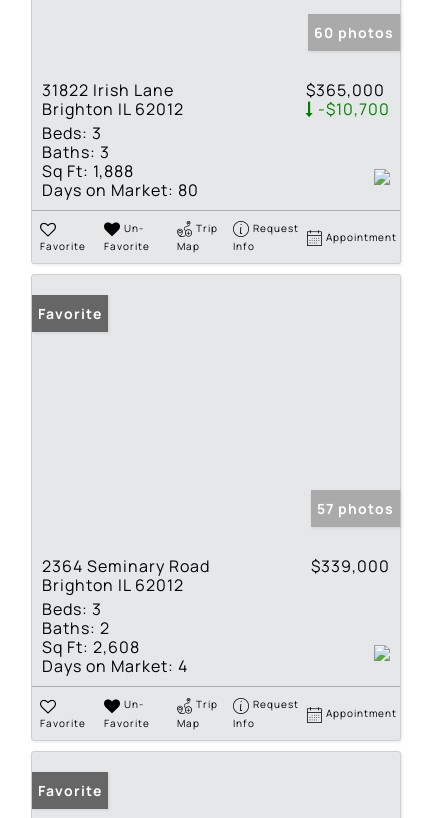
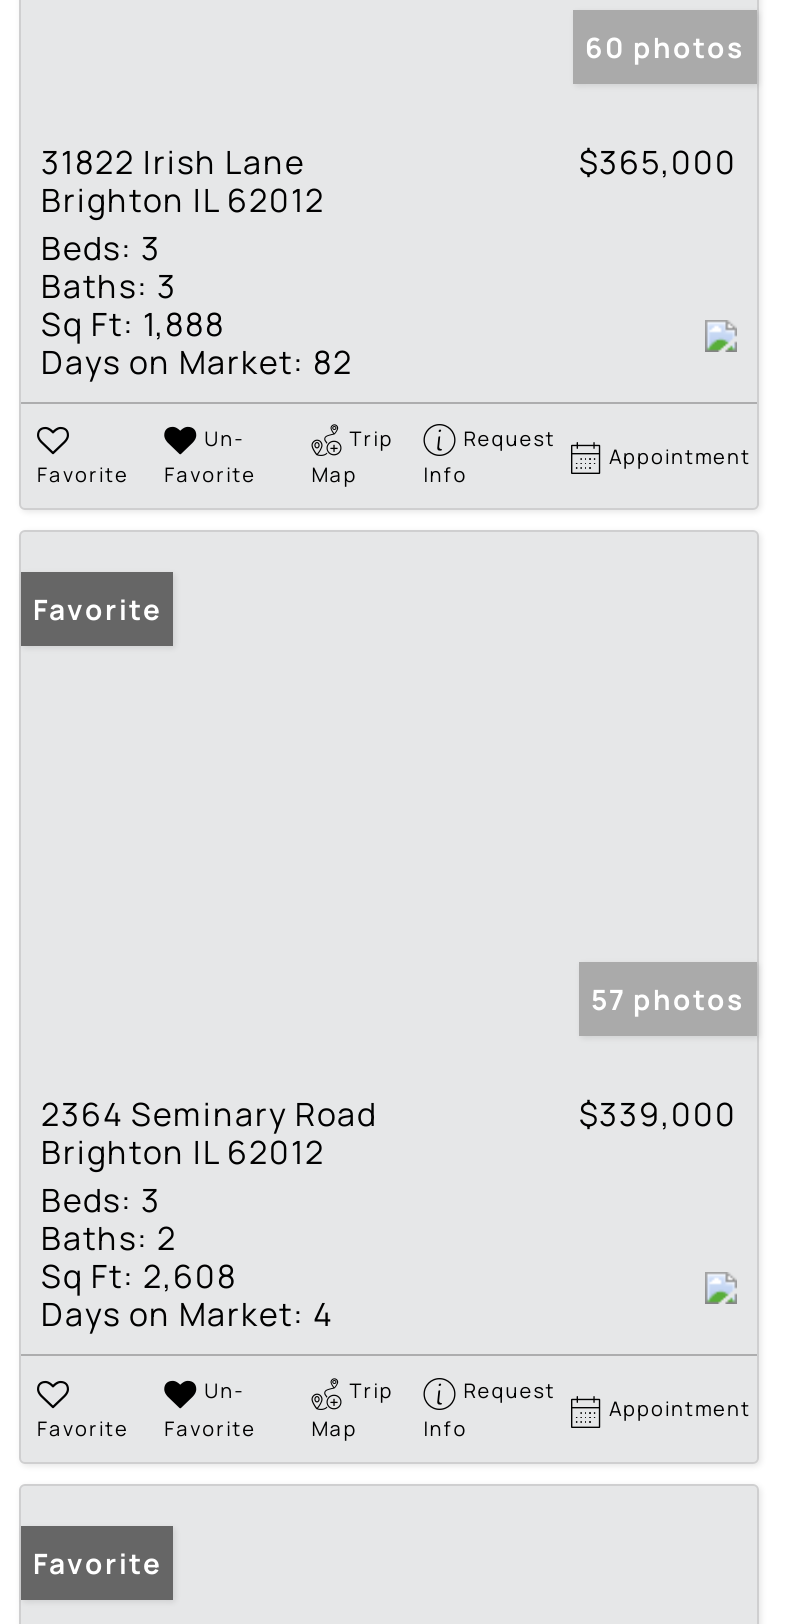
- -$10,700

- Days on Market: 80
+ Days on Market: 82
